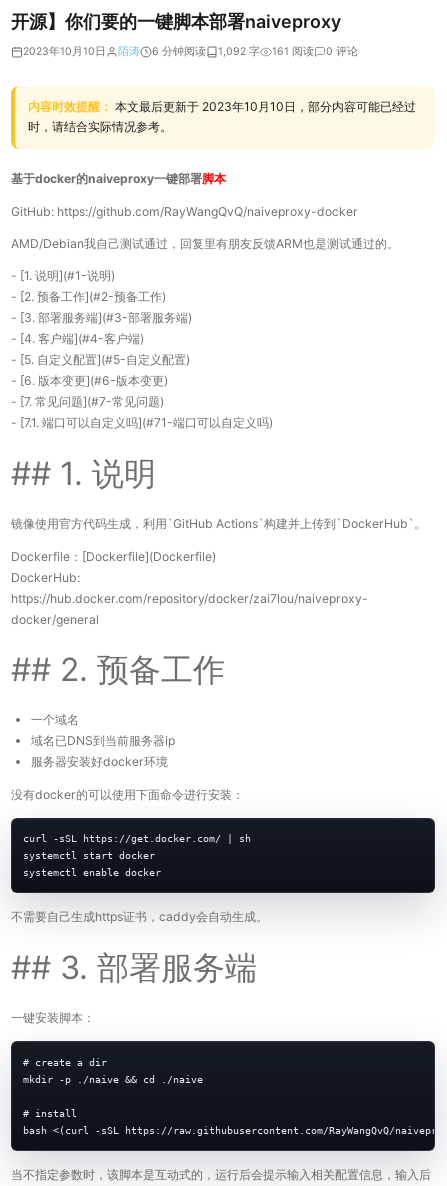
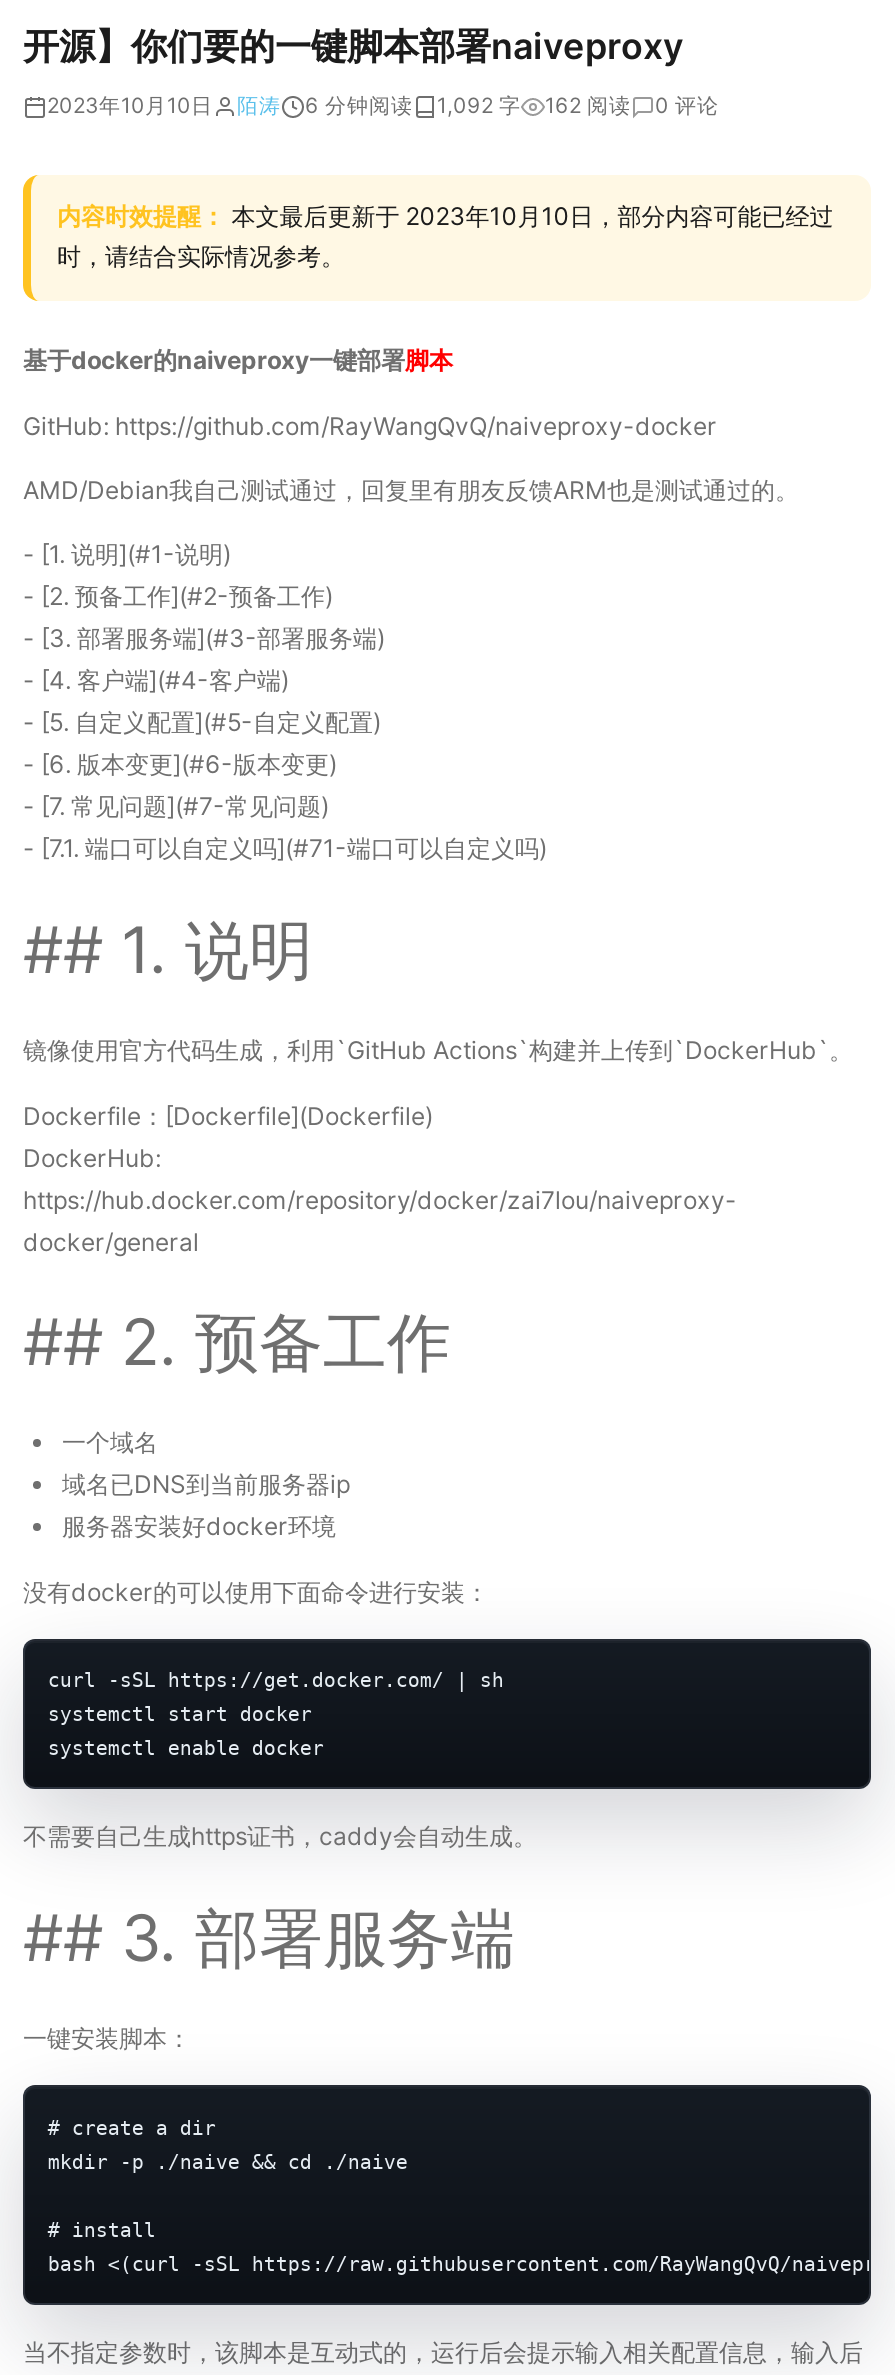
- 161 阅读
+ 162 阅读
